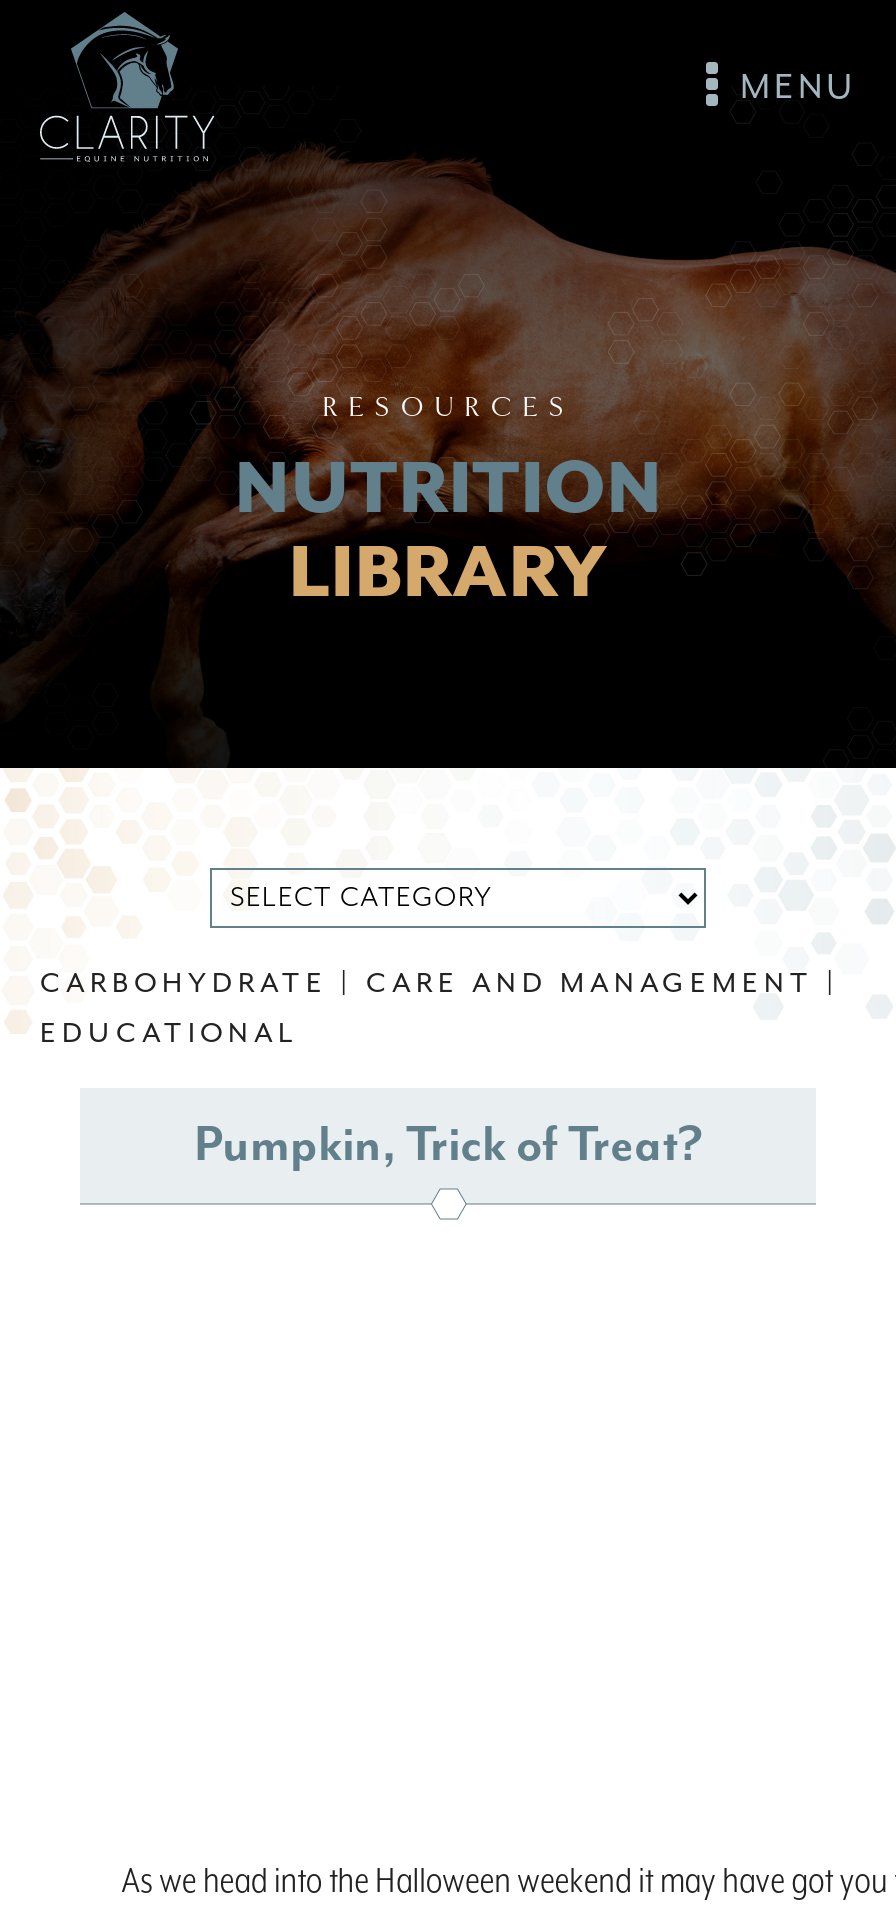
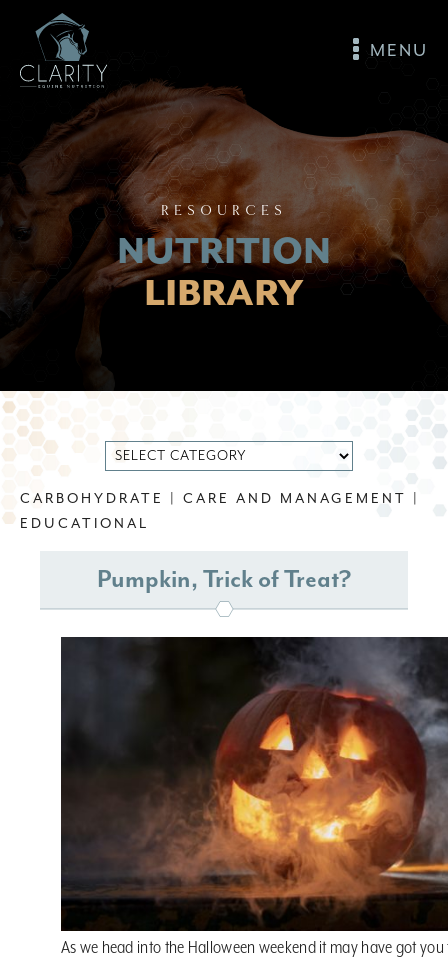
+ [image]
